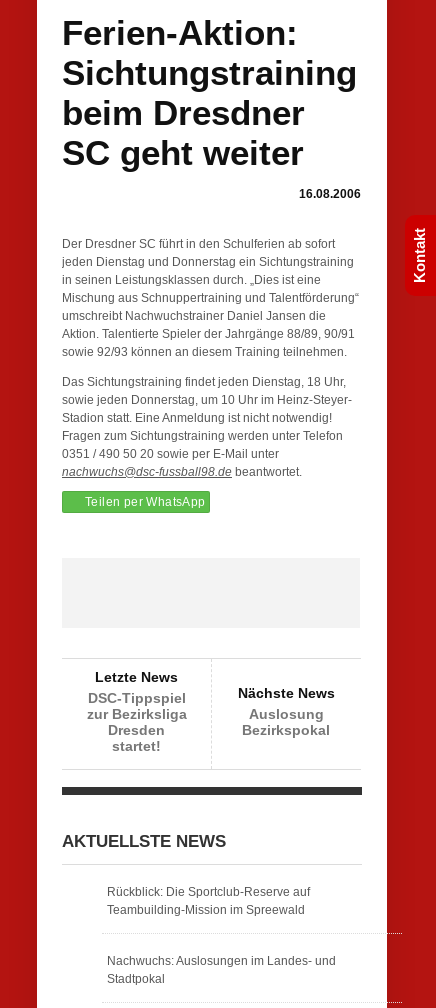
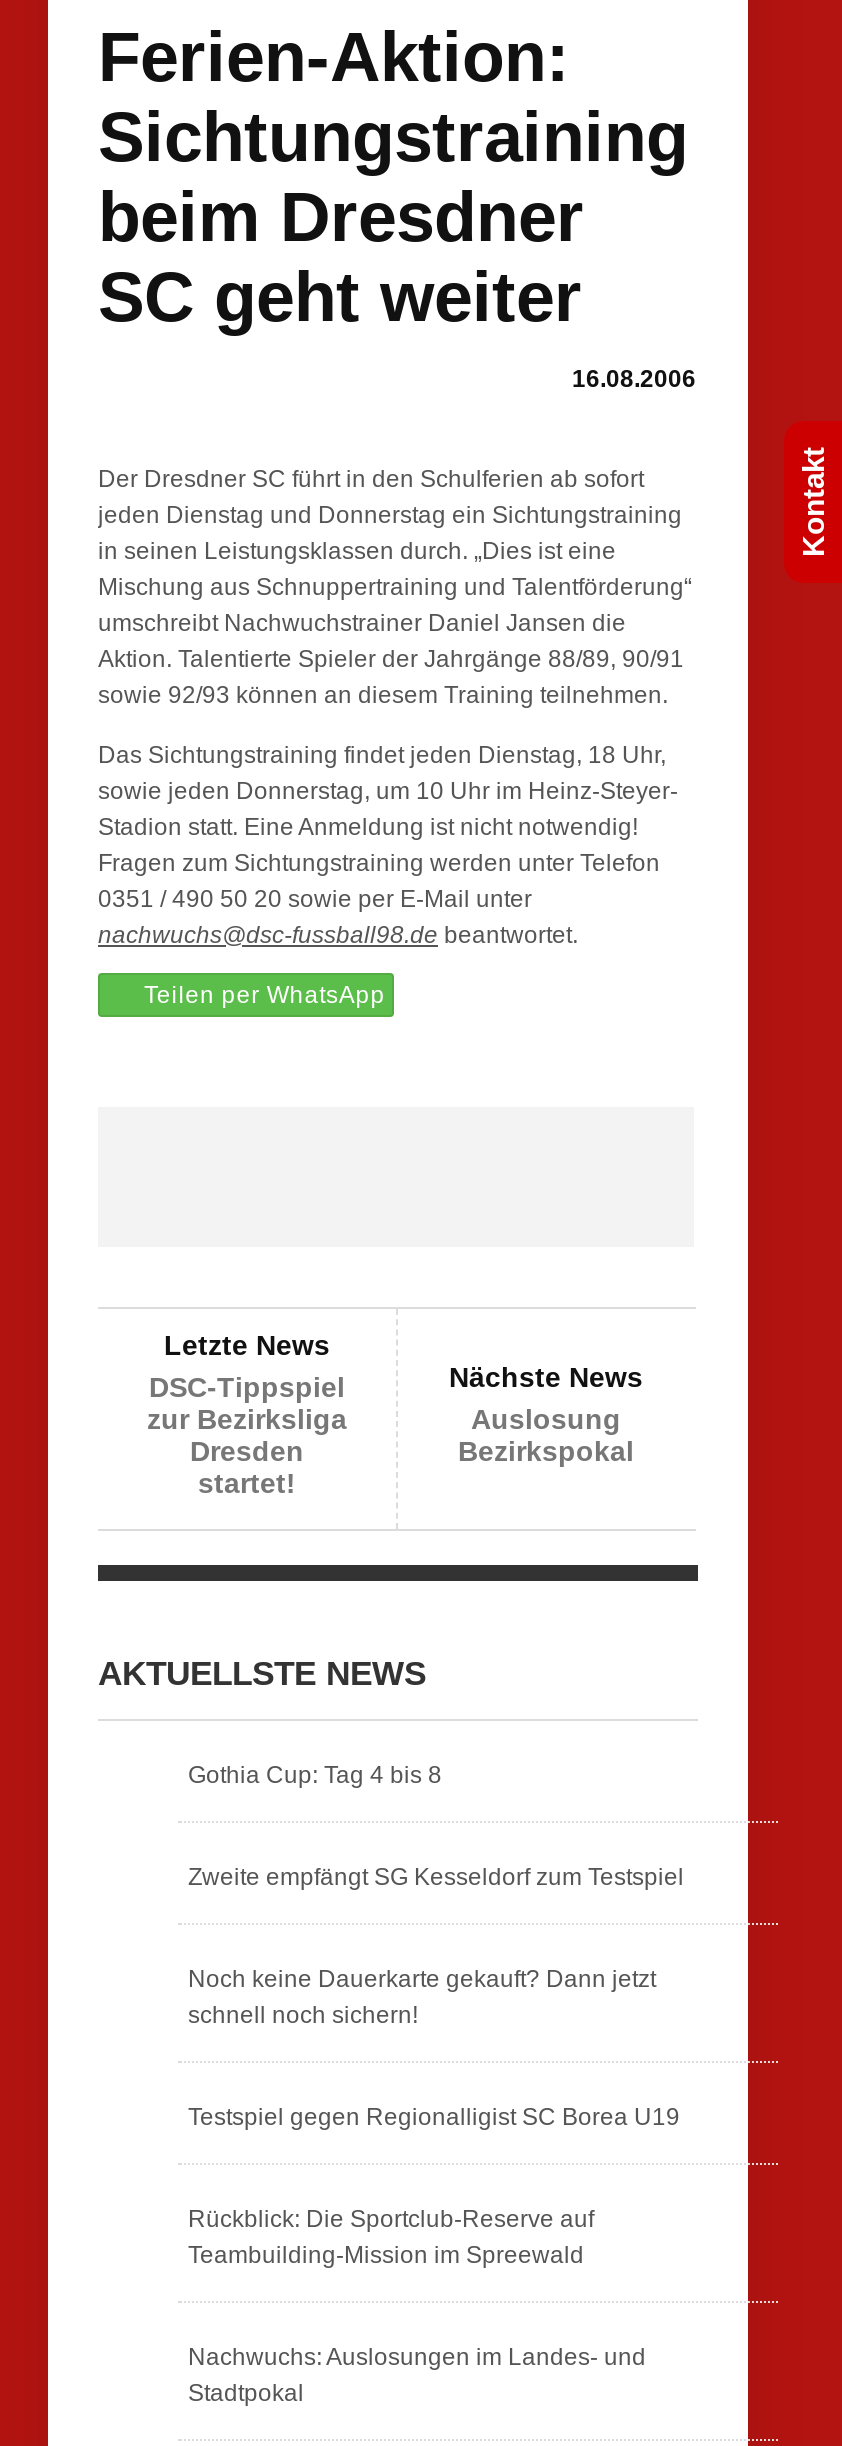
+ Gothia Cup: Tag 4 bis 8

+ Zweite empfängt SG Kesseldorf zum Testspiel

+ Noch keine Dauerkarte gekauft? Dann jetzt
+ schnell noch sichern!

+ Testspiel gegen Regionalligist SC Borea U19
